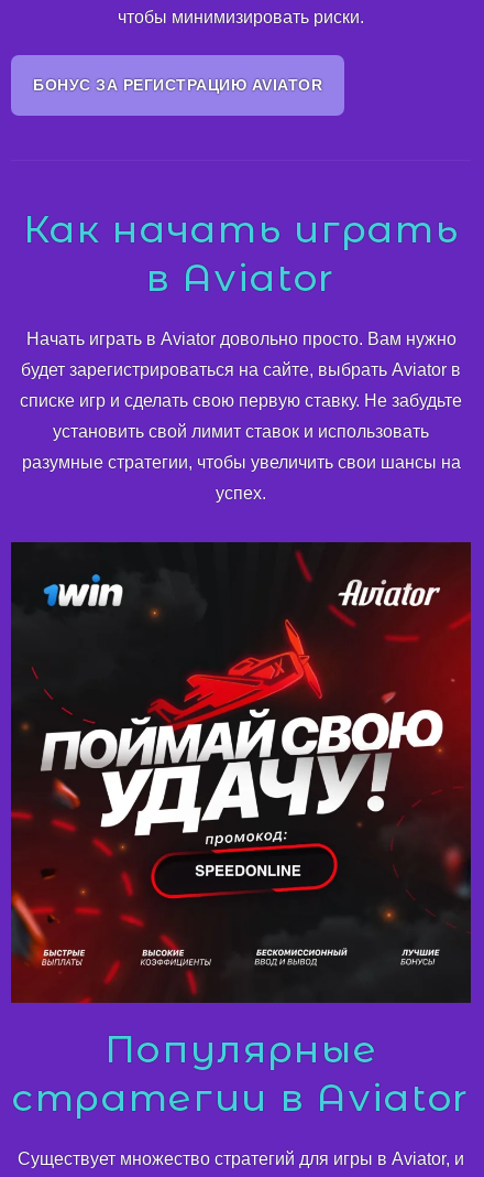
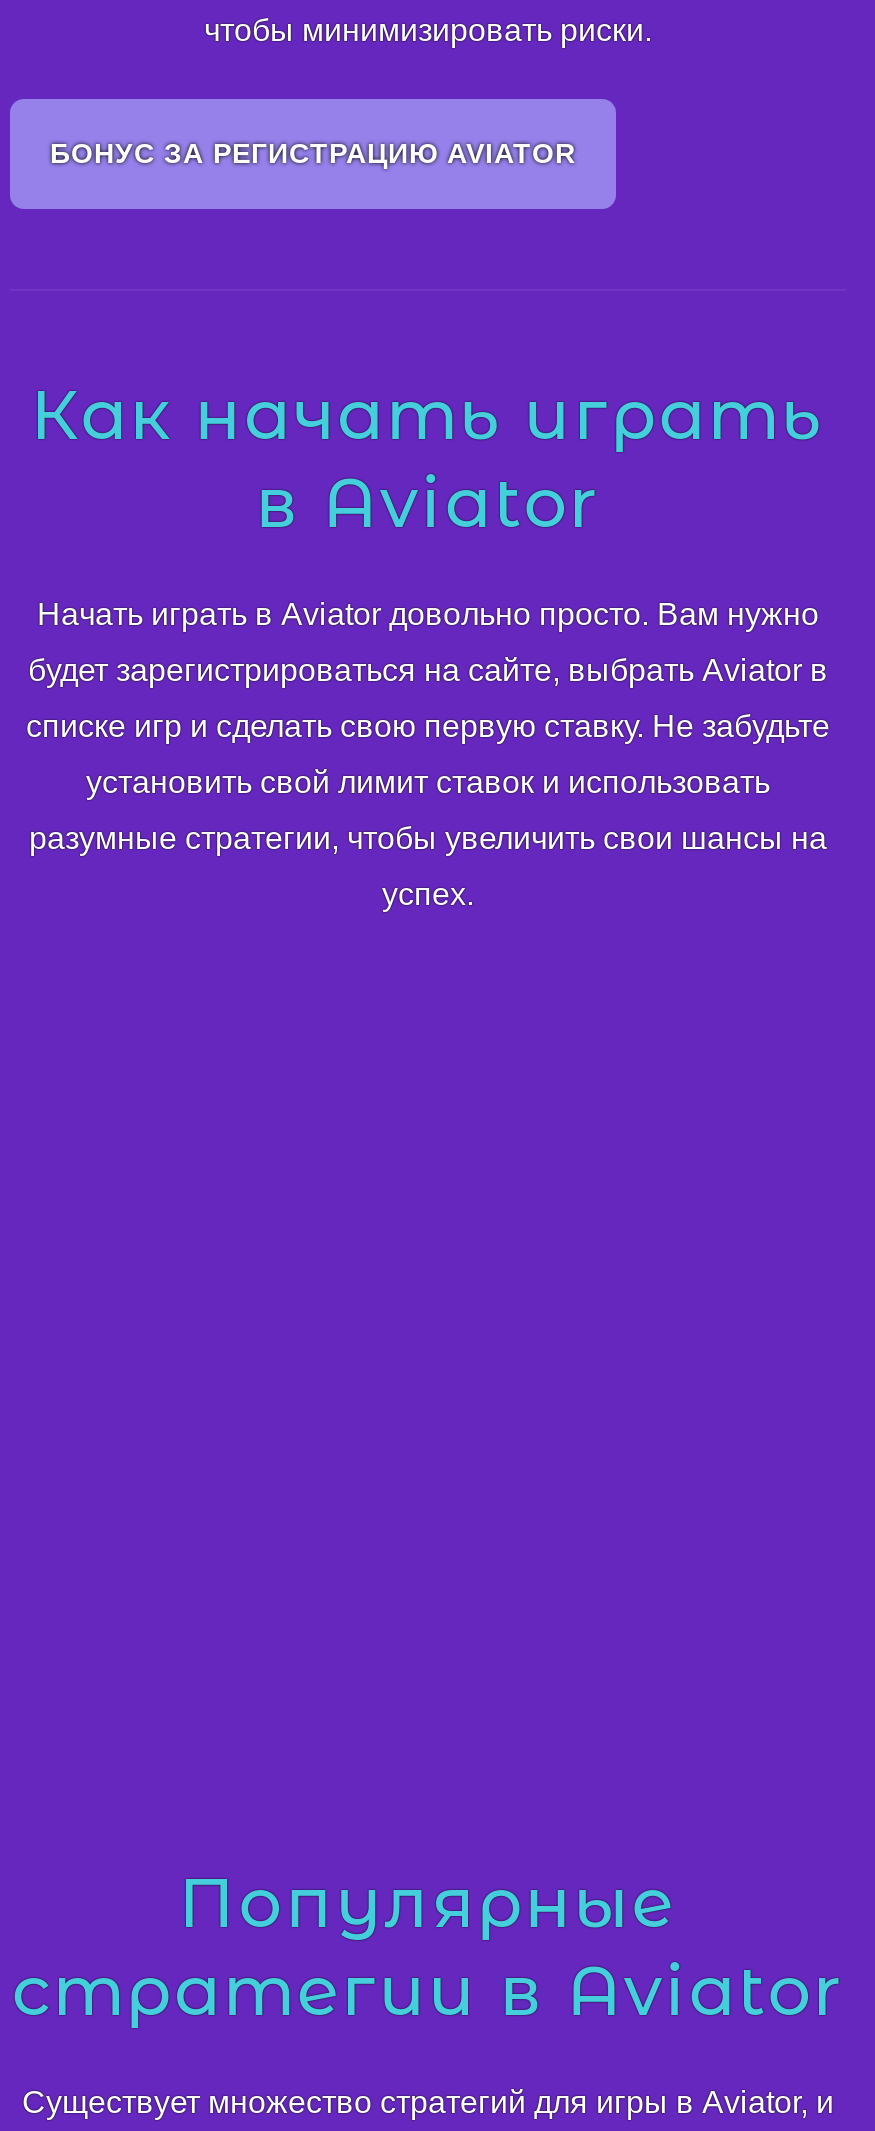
- [image]
